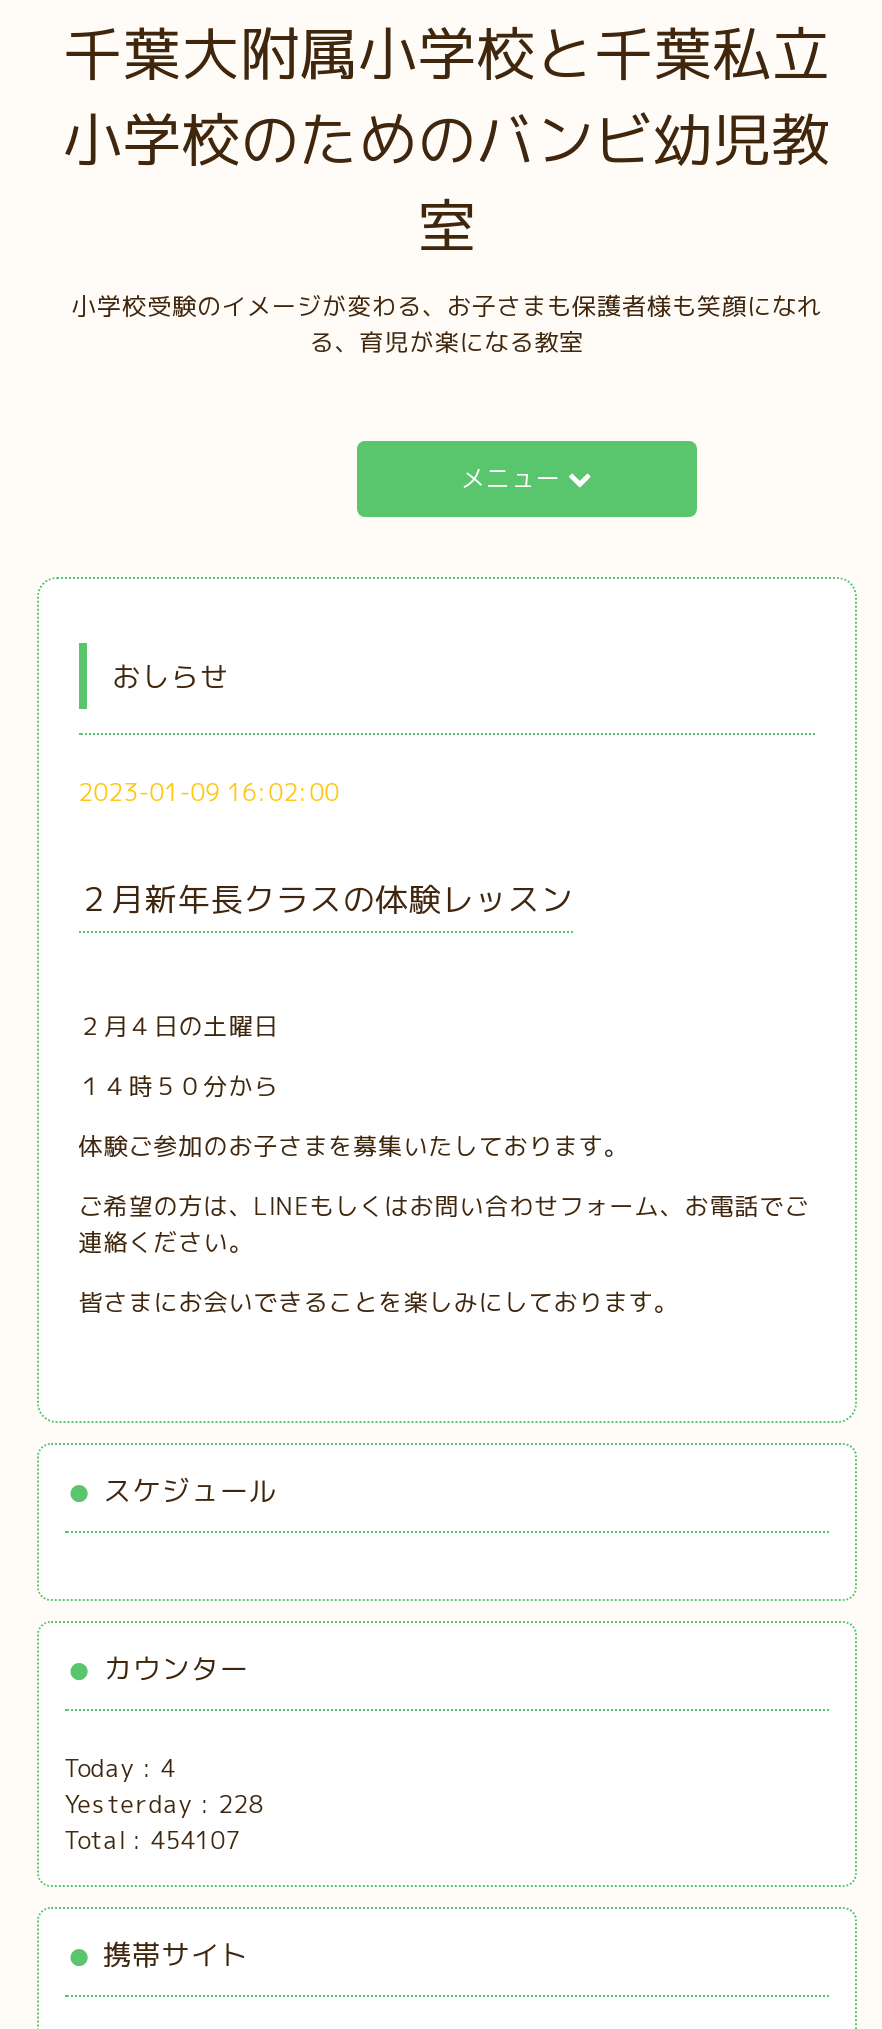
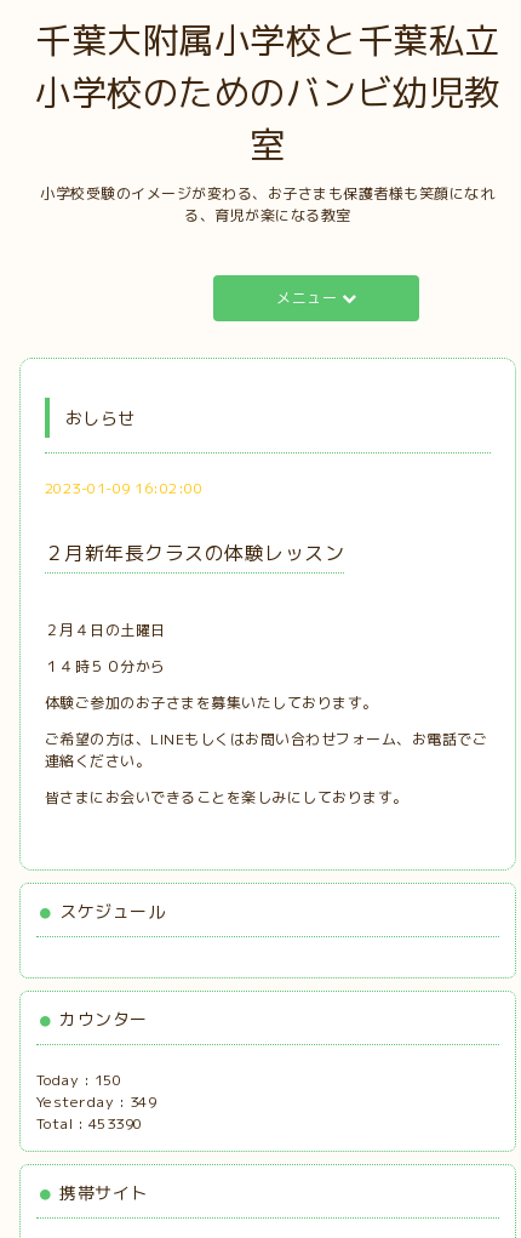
- Today : 4
+ Today : 150

- Yesterday : 228
+ Yesterday : 349

- Total : 454107
+ Total : 453390
